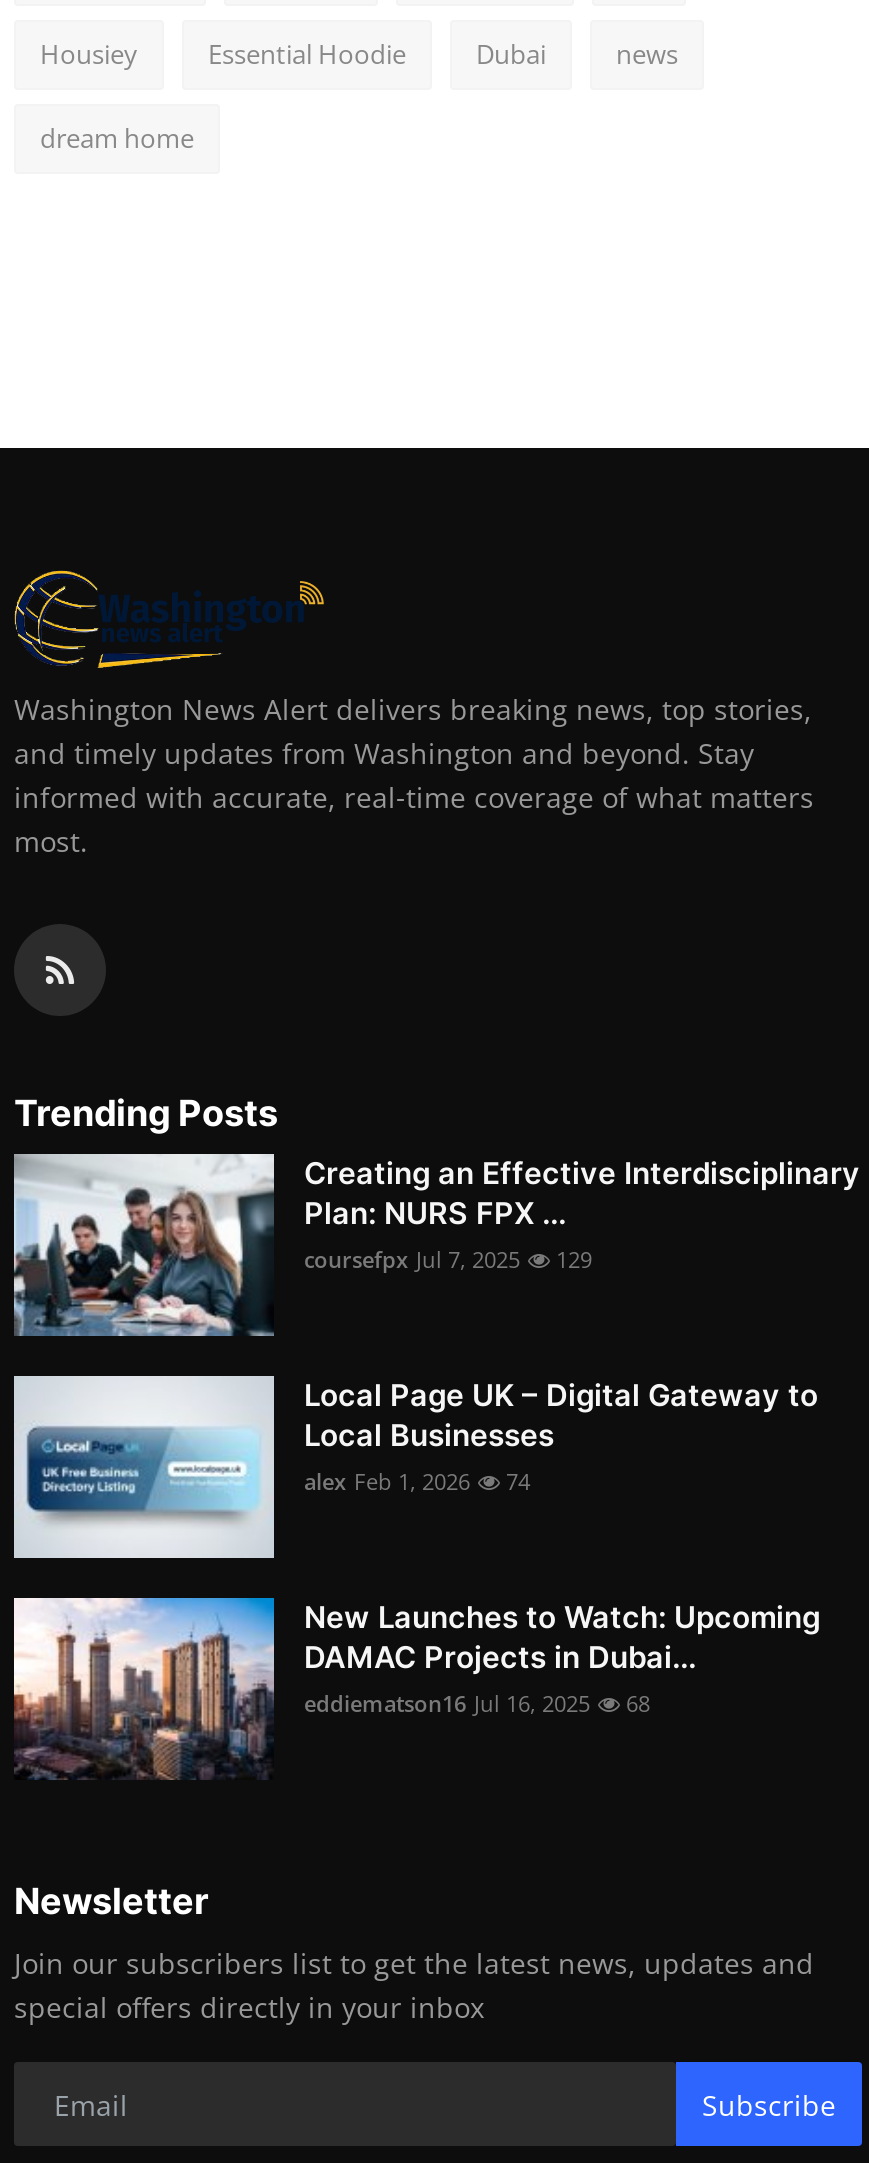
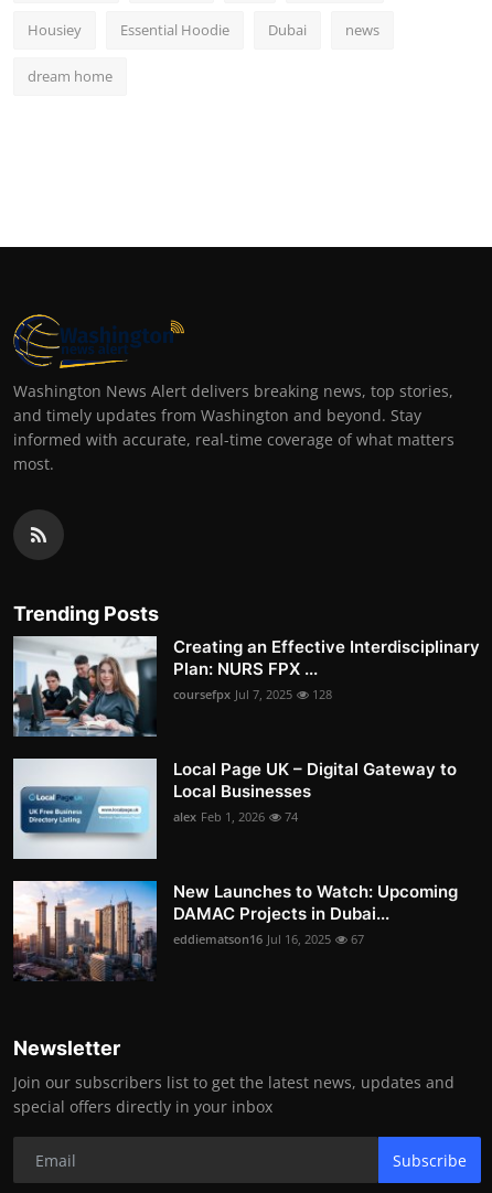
- coursefpx Jul 7, 2025 129
+ coursefpx Jul 7, 2025 128

- eddiematson16 Jul 16, 2025 68
+ eddiematson16 Jul 16, 2025 67
